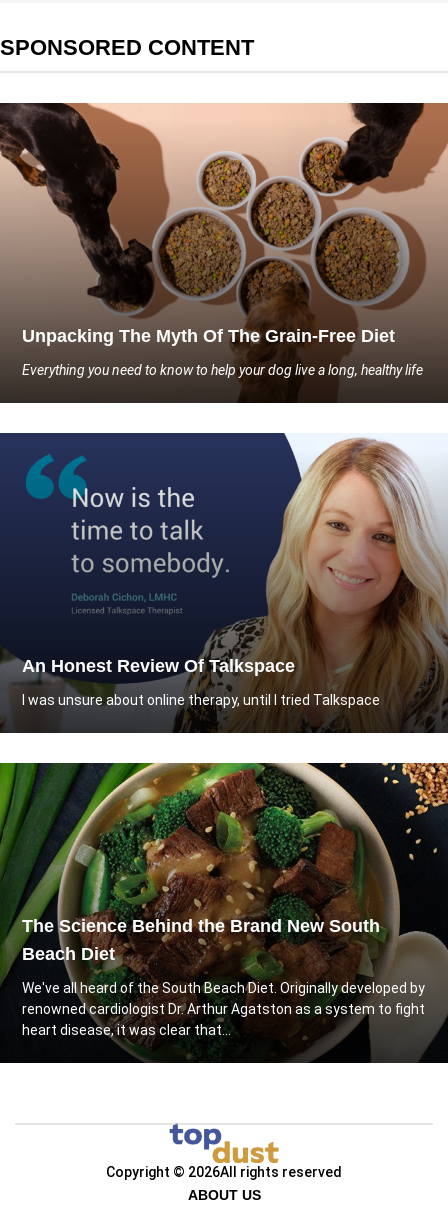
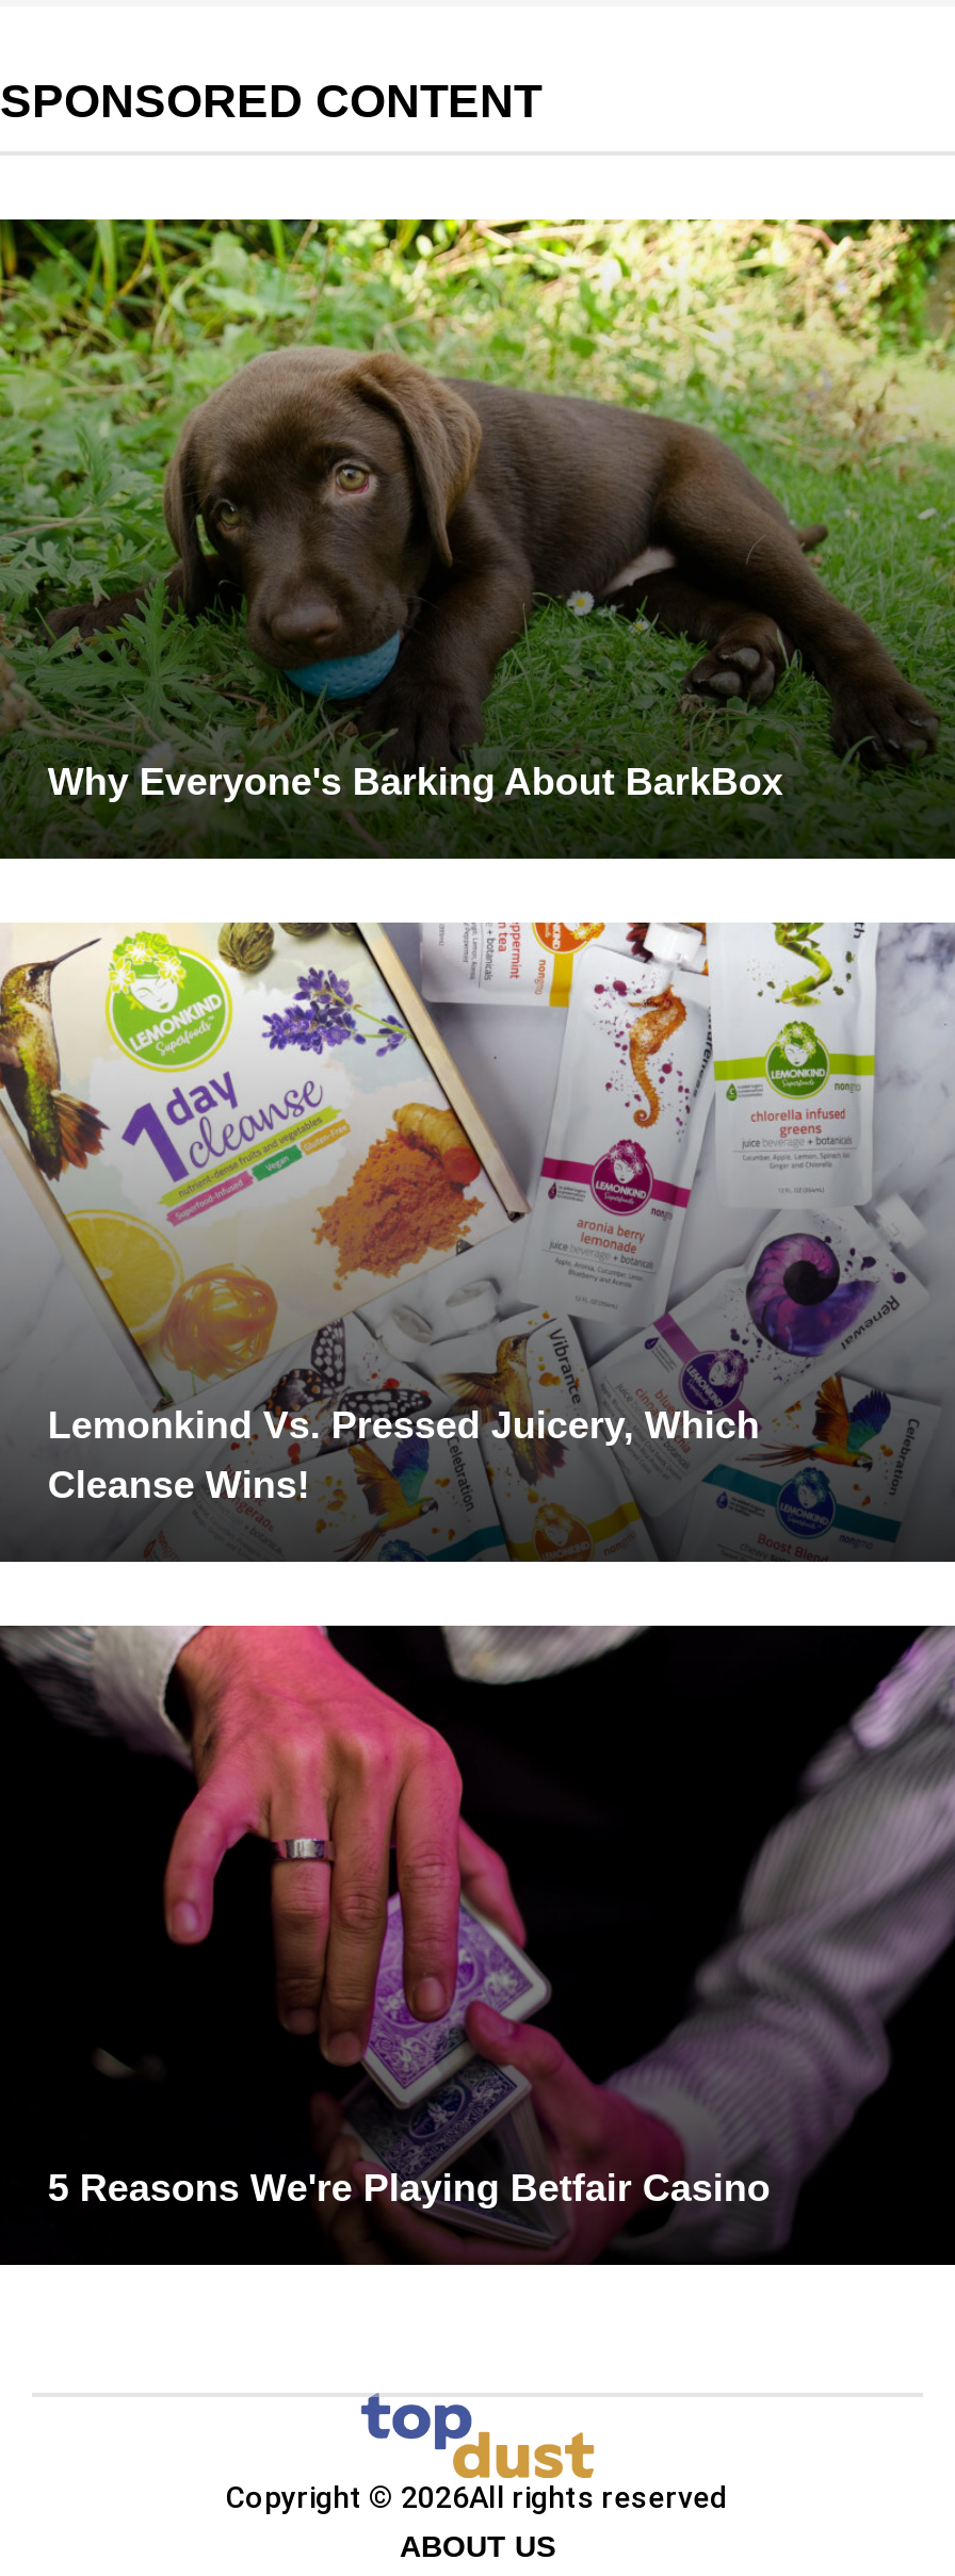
- [image]
- Unpacking The Myth Of The Grain-Free Diet
- Everything you need to know to help your dog live a long, healthy life
+ [image]
+ Why Everyone's Barking About BarkBox

- [image]
- An Honest Review Of Talkspace
- I was unsure about online therapy, until I tried Talkspace
+ [image]
+ Lemonkind Vs. Pressed Juicery, Which
+ Cleanse Wins!

- [image]
- The Science Behind the Brand New South
- Beach Diet
- We've all heard of the South Beach Diet. Originally developed by
- renowned cardiologist Dr. Arthur Agatston as a system to fight
- heart disease, it was clear that...
+ [image]
+ 5 Reasons We're Playing Betfair Casino
